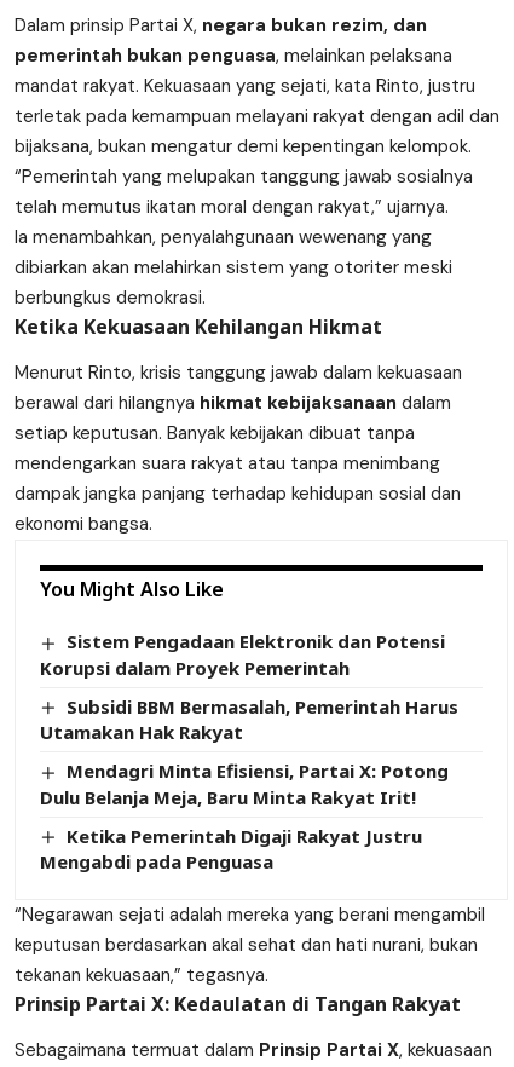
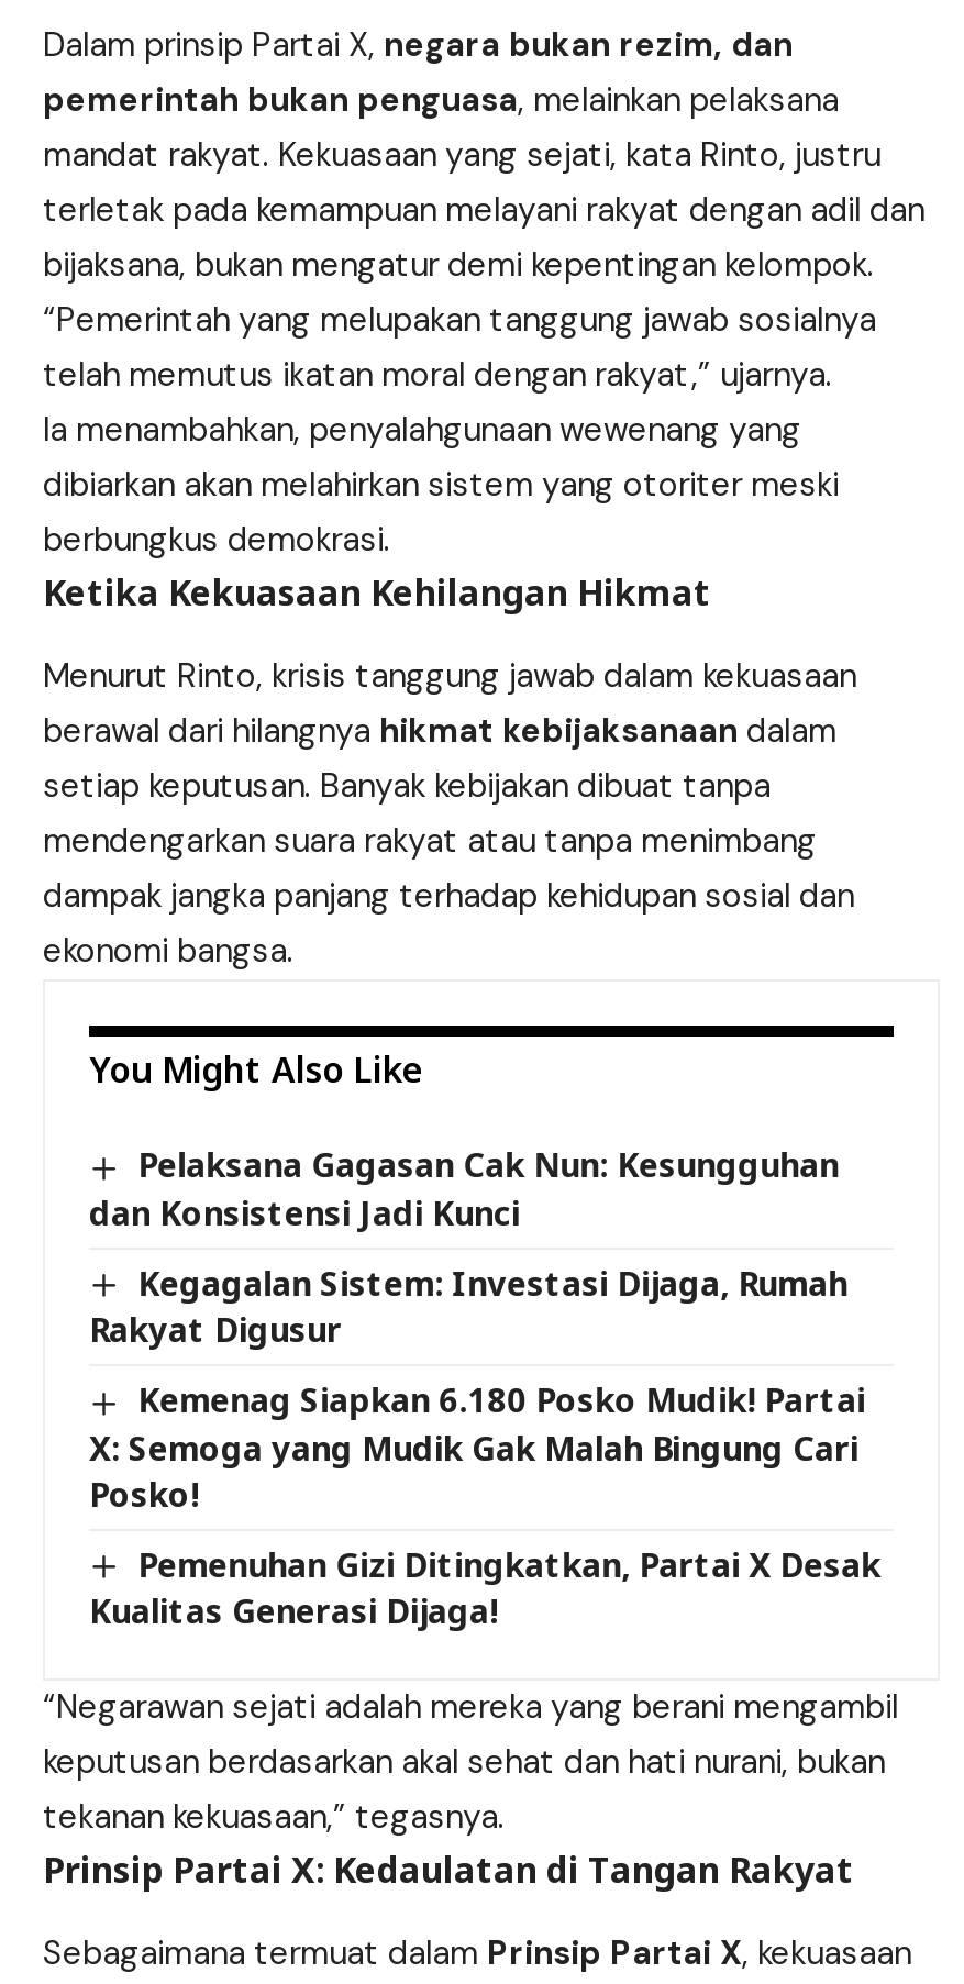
- Sistem Pengadaan Elektronik dan Potensi
- Korupsi dalam Proyek Pemerintah
+ Pelaksana Gagasan Cak Nun: Kesungguhan
+ dan Konsistensi Jadi Kunci

- Subsidi BBM Bermasalah, Pemerintah Harus
- Utamakan Hak Rakyat
+ Kegagalan Sistem: Investasi Dijaga, Rumah
+ Rakyat Digusur

- Mendagri Minta Efisiensi, Partai X: Potong
- Dulu Belanja Meja, Baru Minta Rakyat Irit!
+ Kemenag Siapkan 6.180 Posko Mudik! Partai
+ X: Semoga yang Mudik Gak Malah Bingung Cari
+ Posko!

- Ketika Pemerintah Digaji Rakyat Justru
- Mengabdi pada Penguasa
+ Pemenuhan Gizi Ditingkatkan, Partai X Desak
+ Kualitas Generasi Dijaga!
